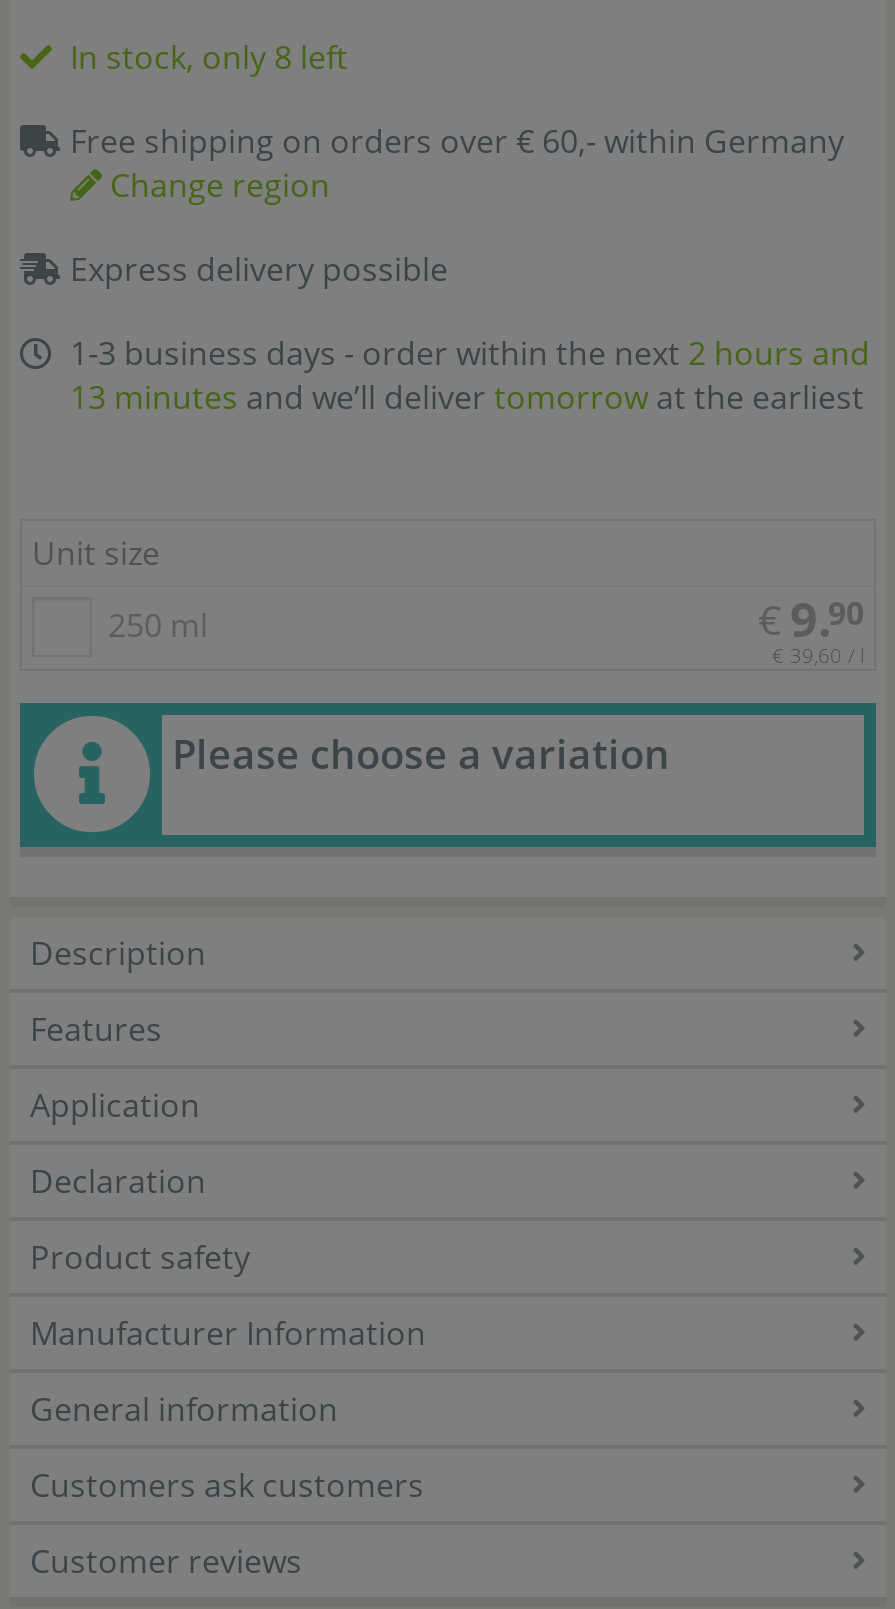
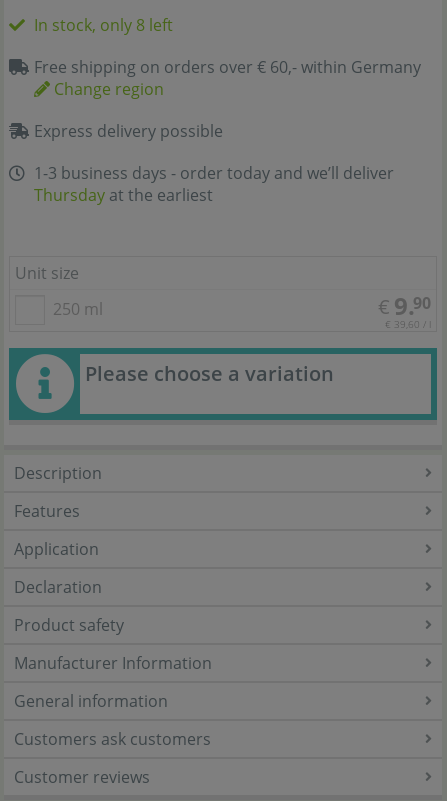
- 1-3 business days - order within the next 2 hours and
- 13 minutes and we’ll deliver tomorrow at the earliest
+ 1-3 business days - order today and we’ll deliver
+ Thursday at the earliest
